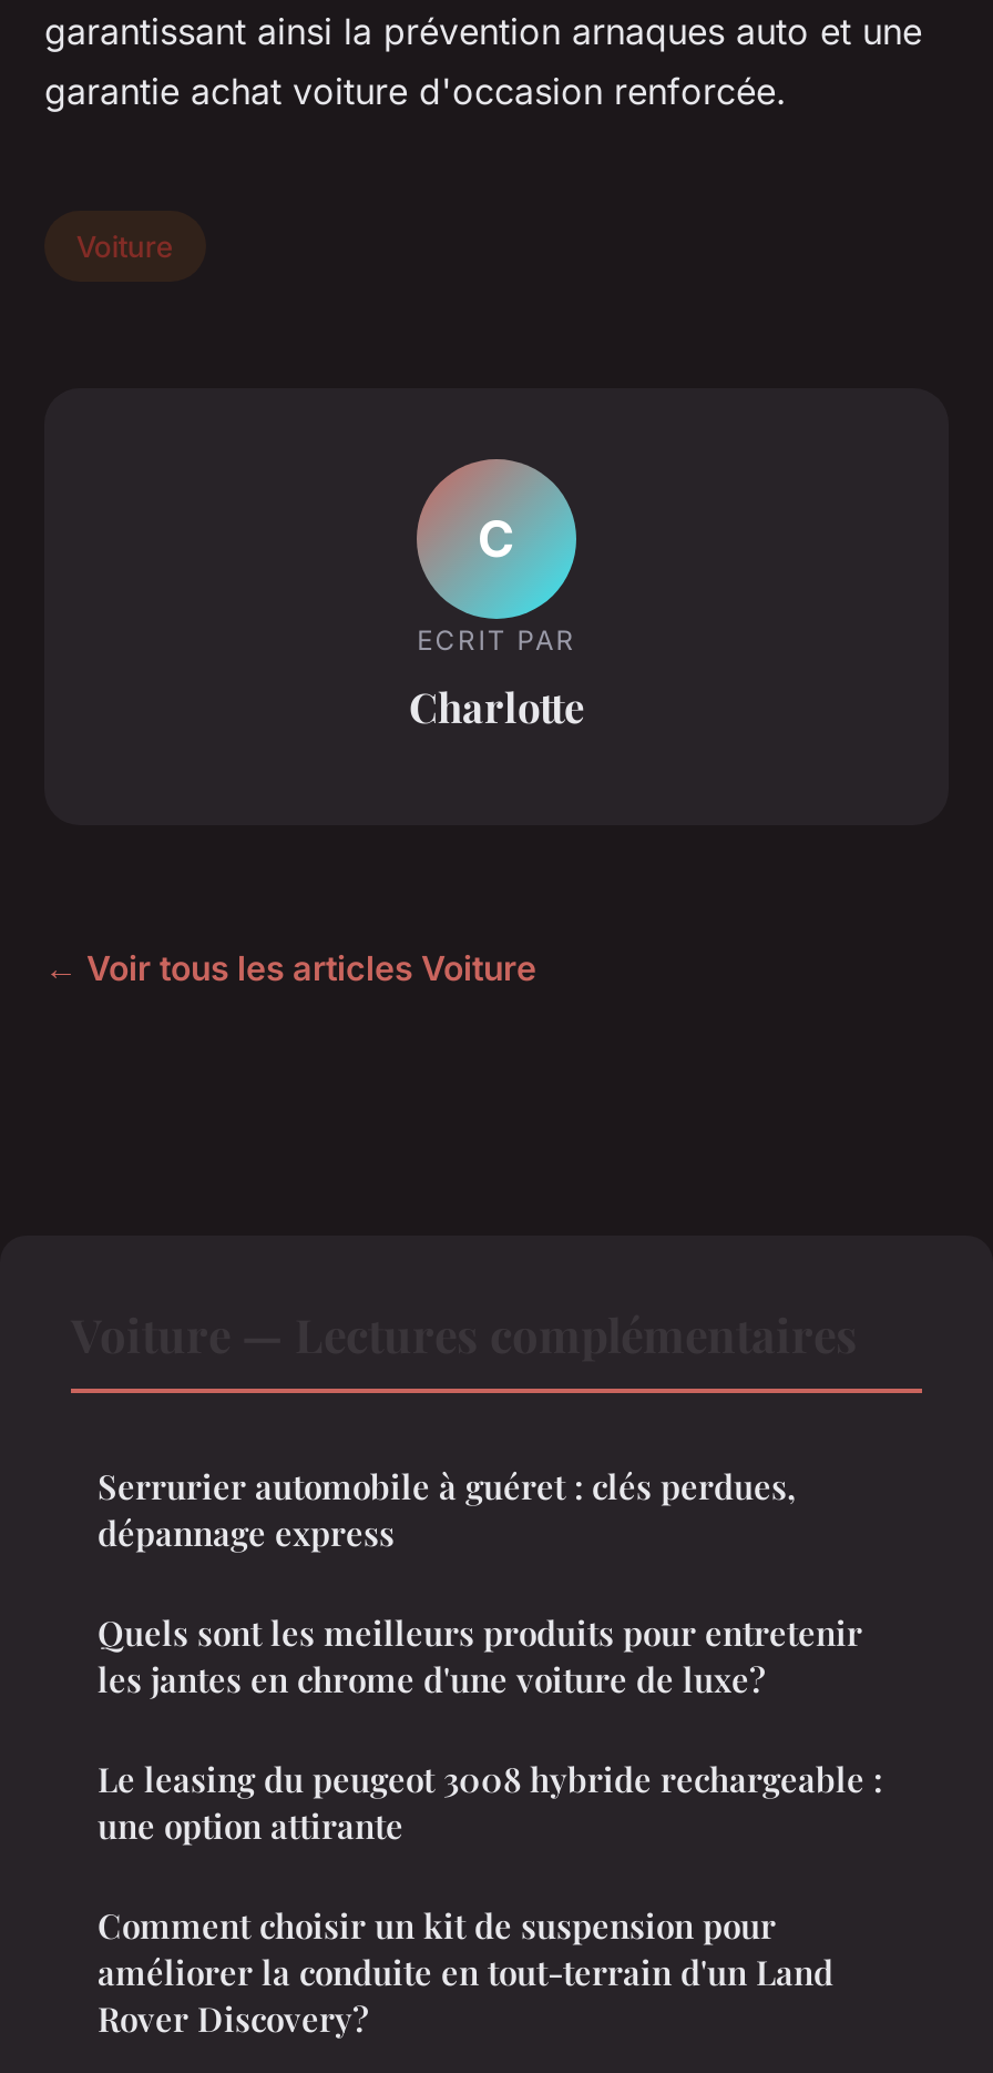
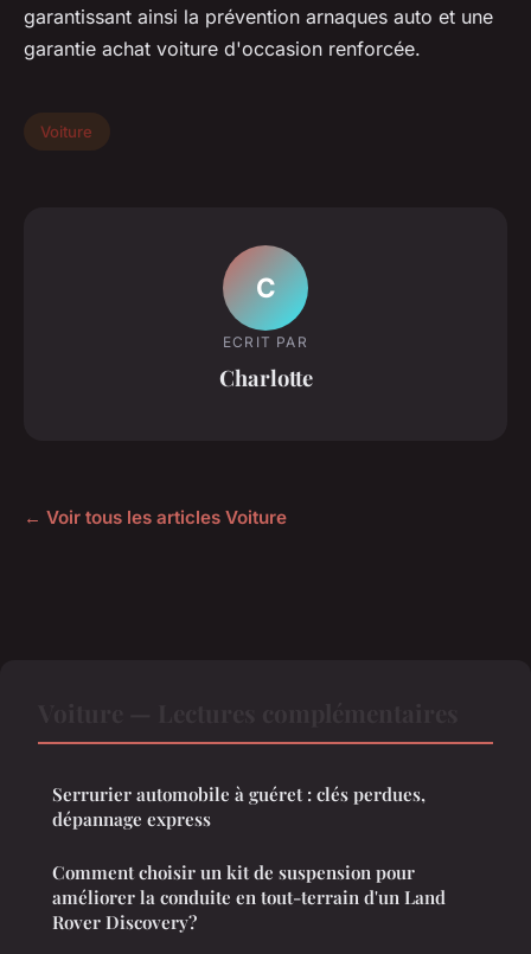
- Quels sont les meilleurs produits pour entretenir
- les jantes en chrome d'une voiture de luxe?
- Le leasing du peugeot 3008 hybride rechargeable :
- une option attirante
